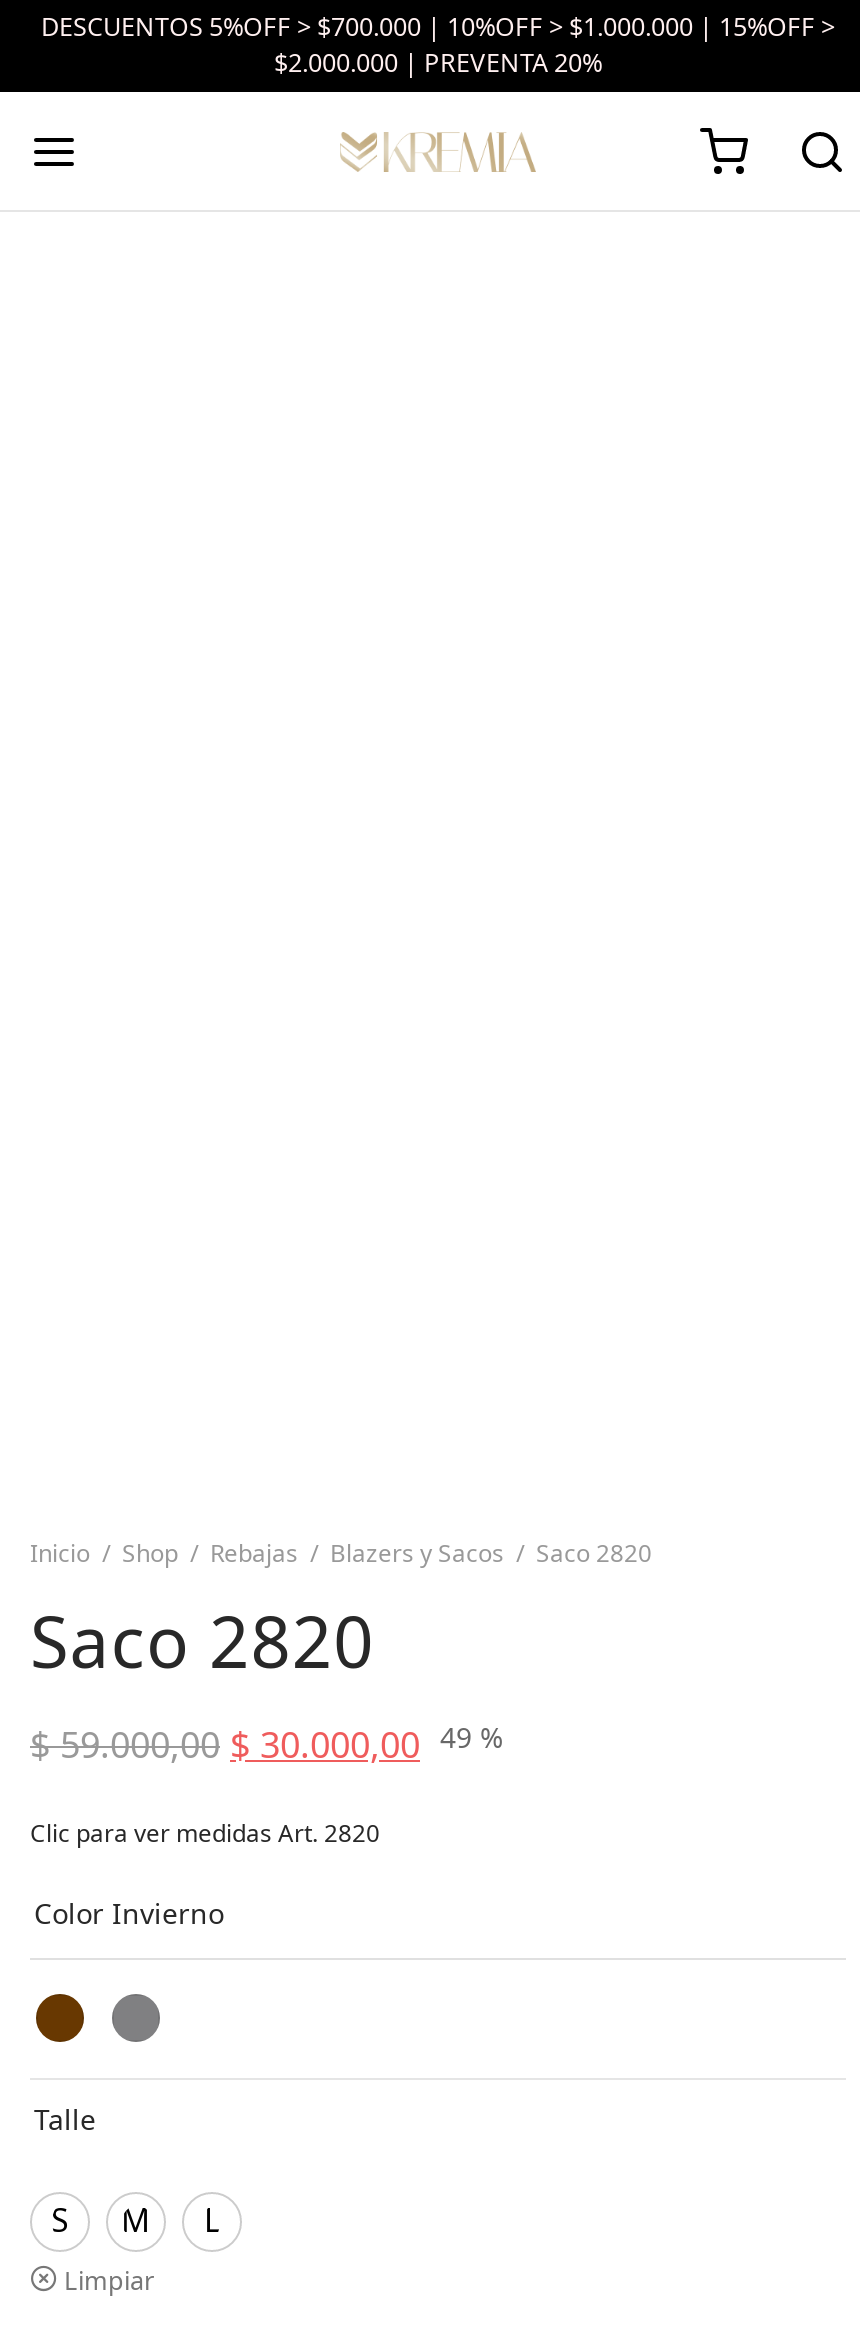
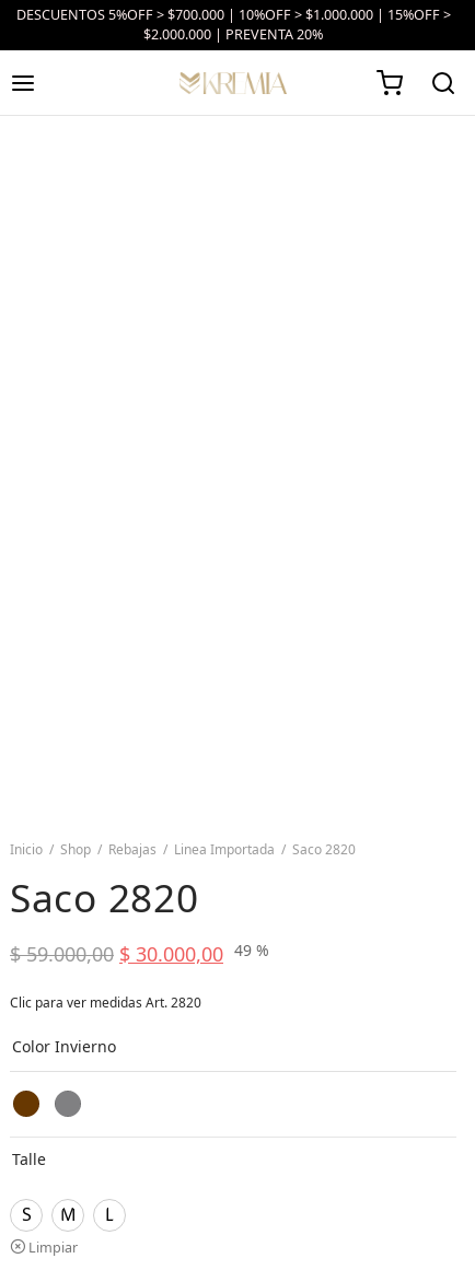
- Inicio / Shop / Rebajas / Blazers y Sacos / Saco 2820
+ Inicio / Shop / Rebajas / Linea Importada / Saco 2820
